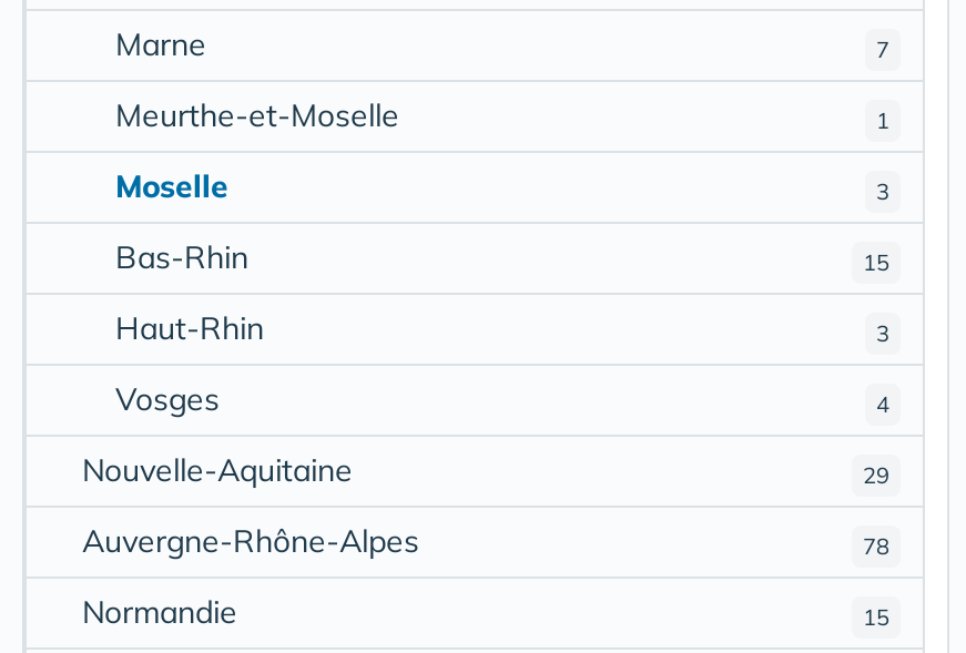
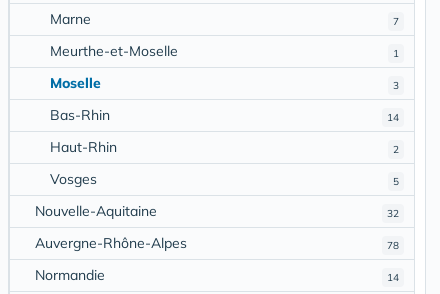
- 15
+ 14

- 3
+ 2

- 4
+ 5

- 29
+ 32

- 15
+ 14
